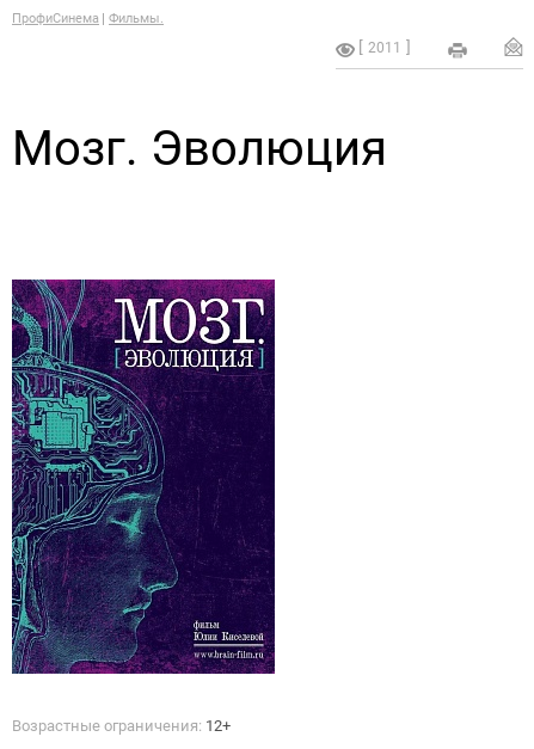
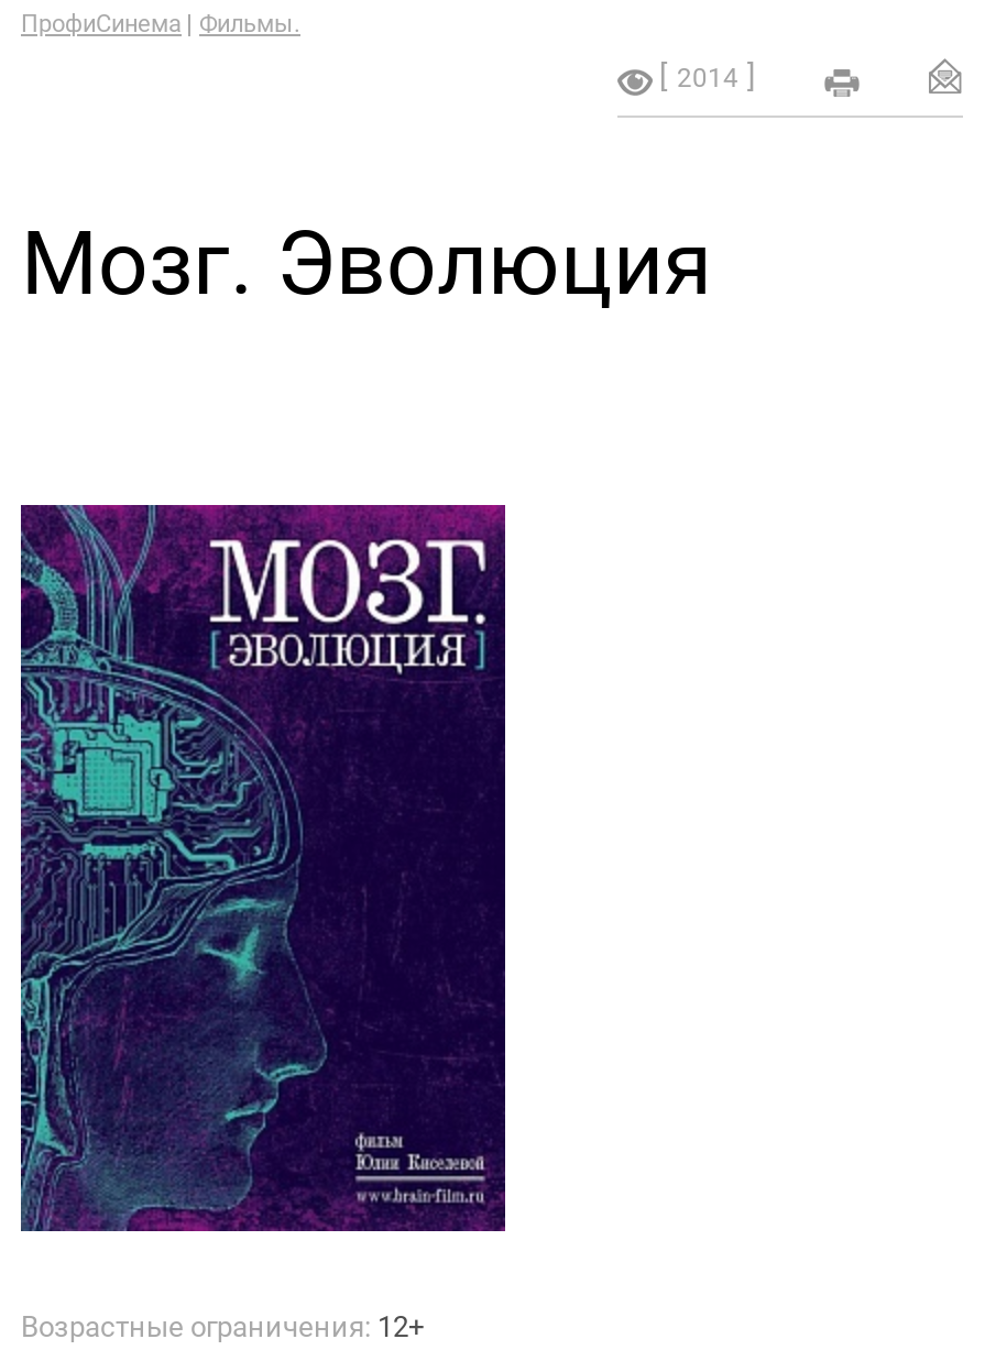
- 2011
+ 2014
